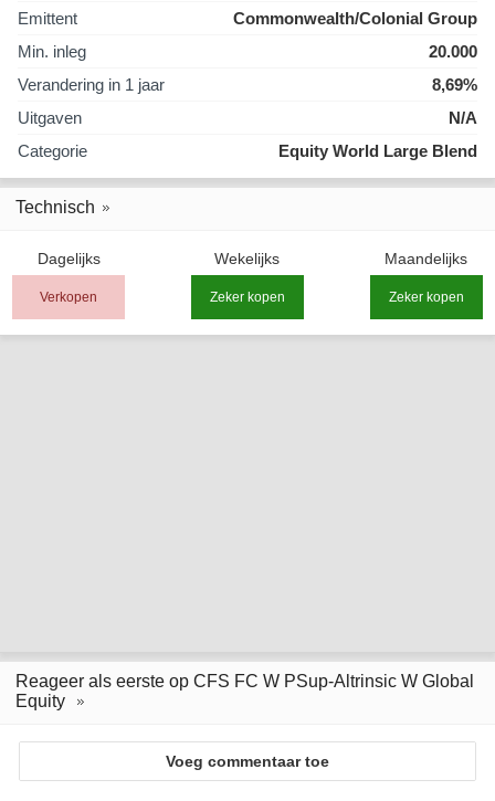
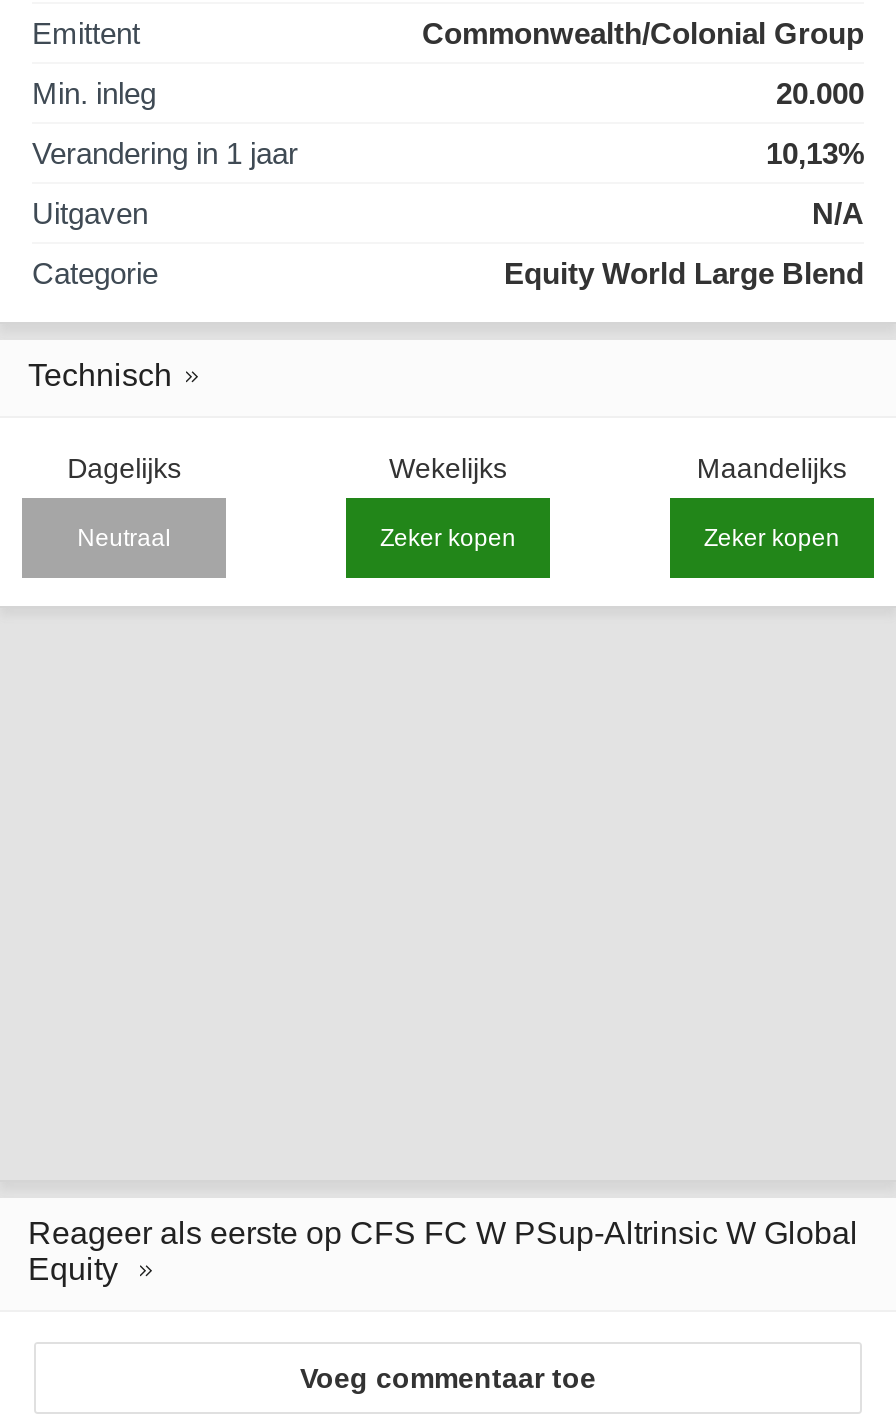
- 8,69%
+ 10,13%

- Verkopen
+ Neutraal
